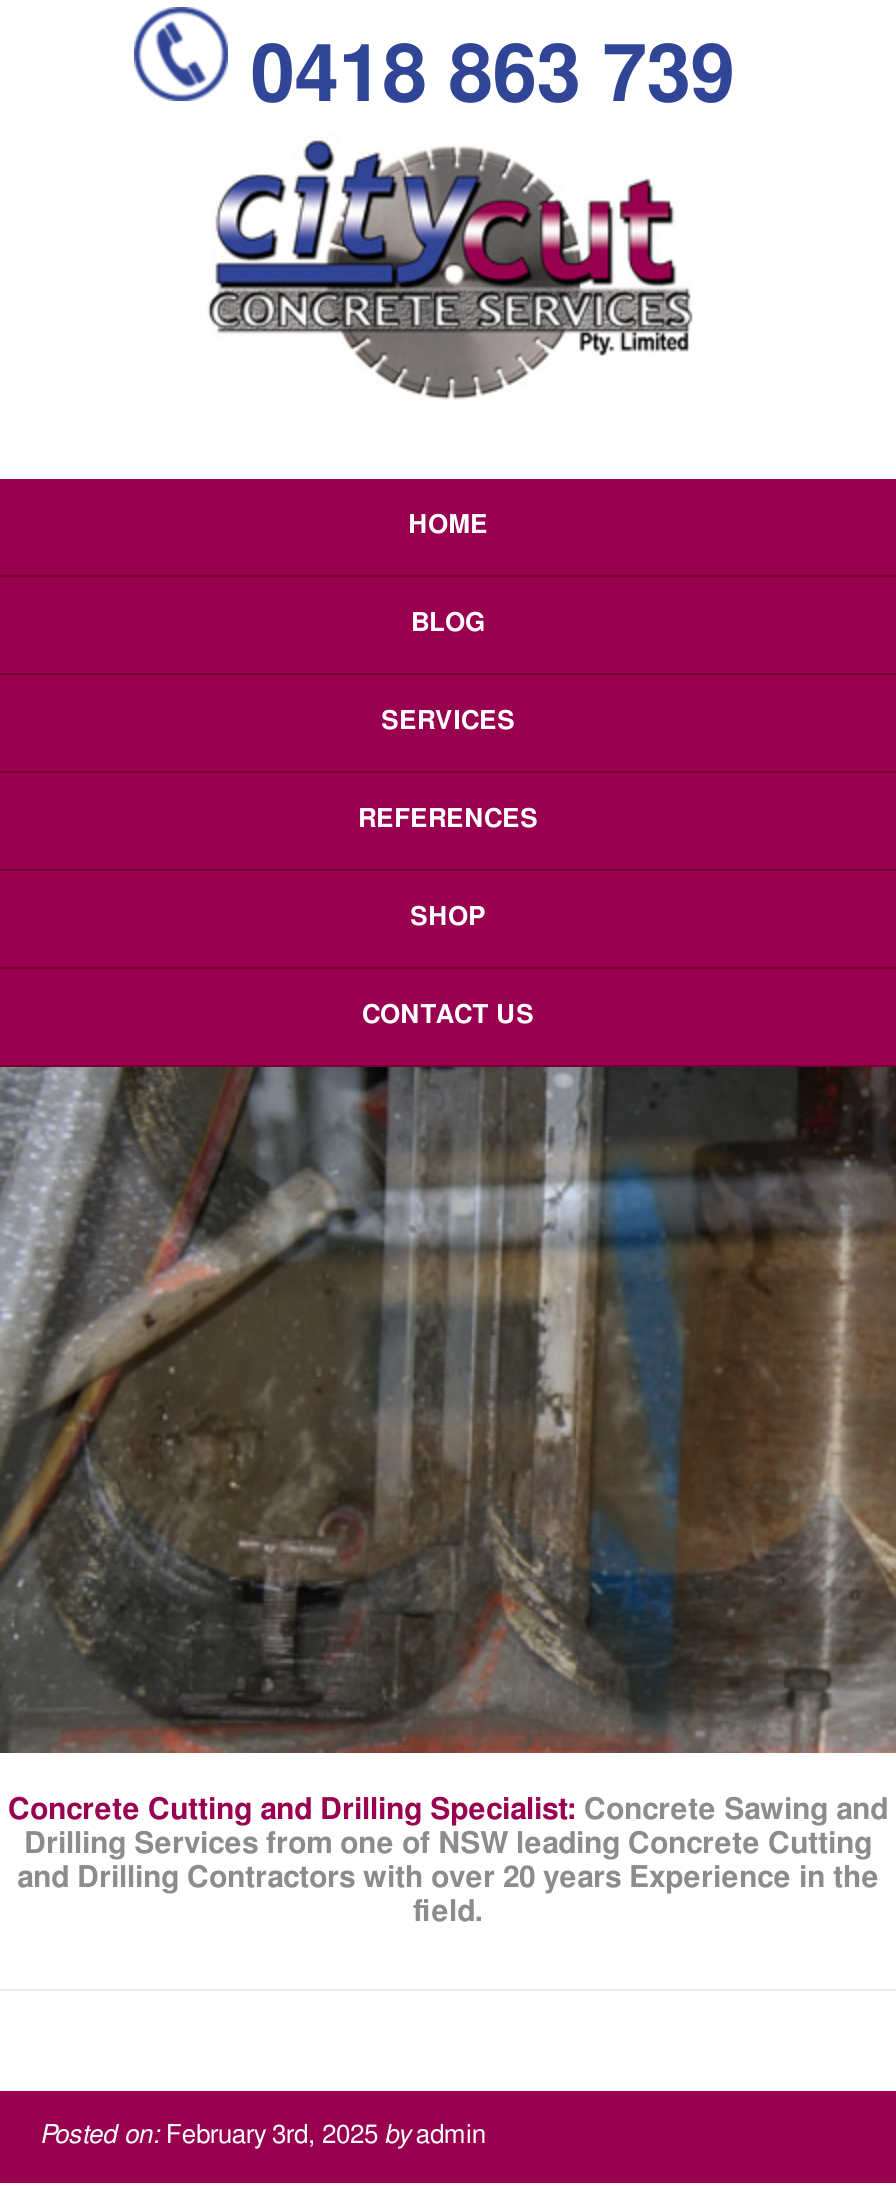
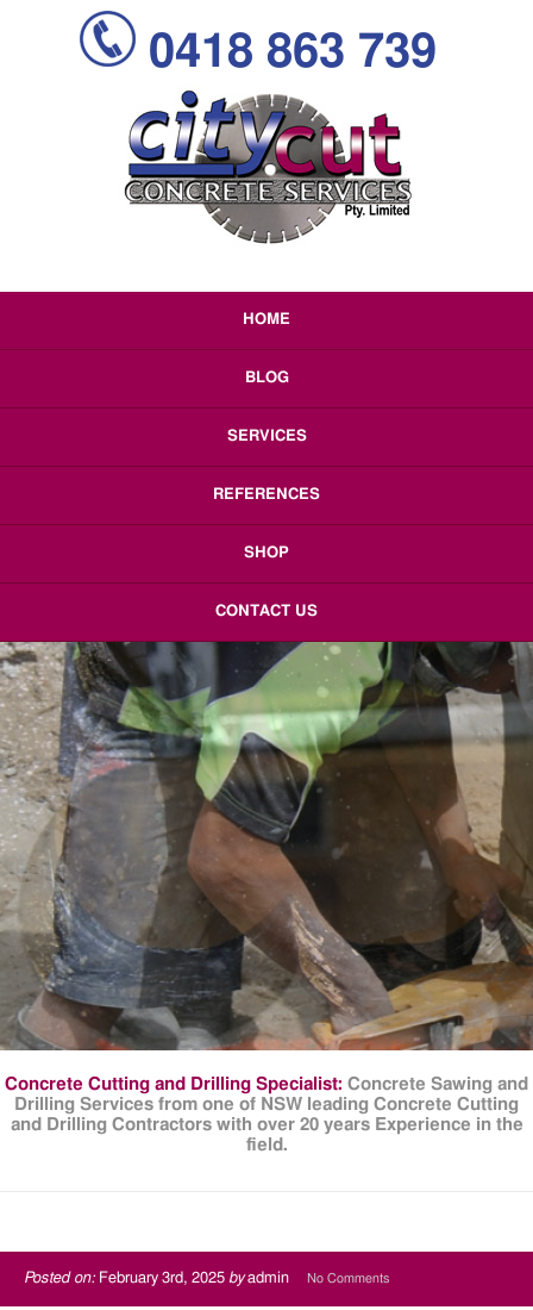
- [image]
+ [image]

+ No Comments
